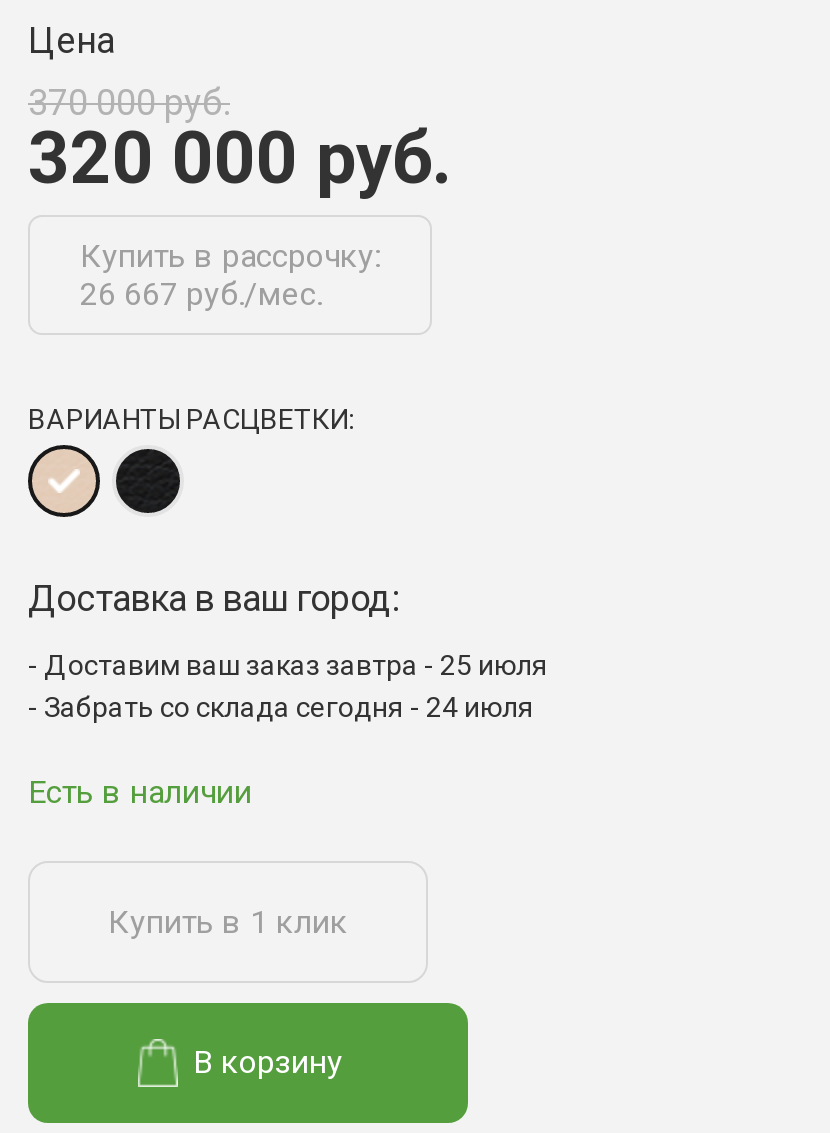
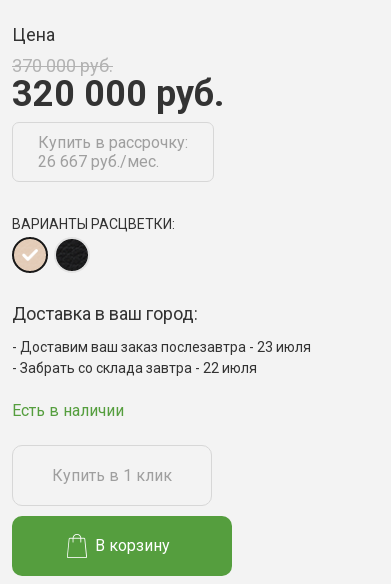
- Доставим ваш заказ завтра - 25 июля
+ Доставим ваш заказ послезавтра - 23 июля

- Забрать со склада сегодня - 24 июля
+ Забрать со склада завтра - 22 июля
